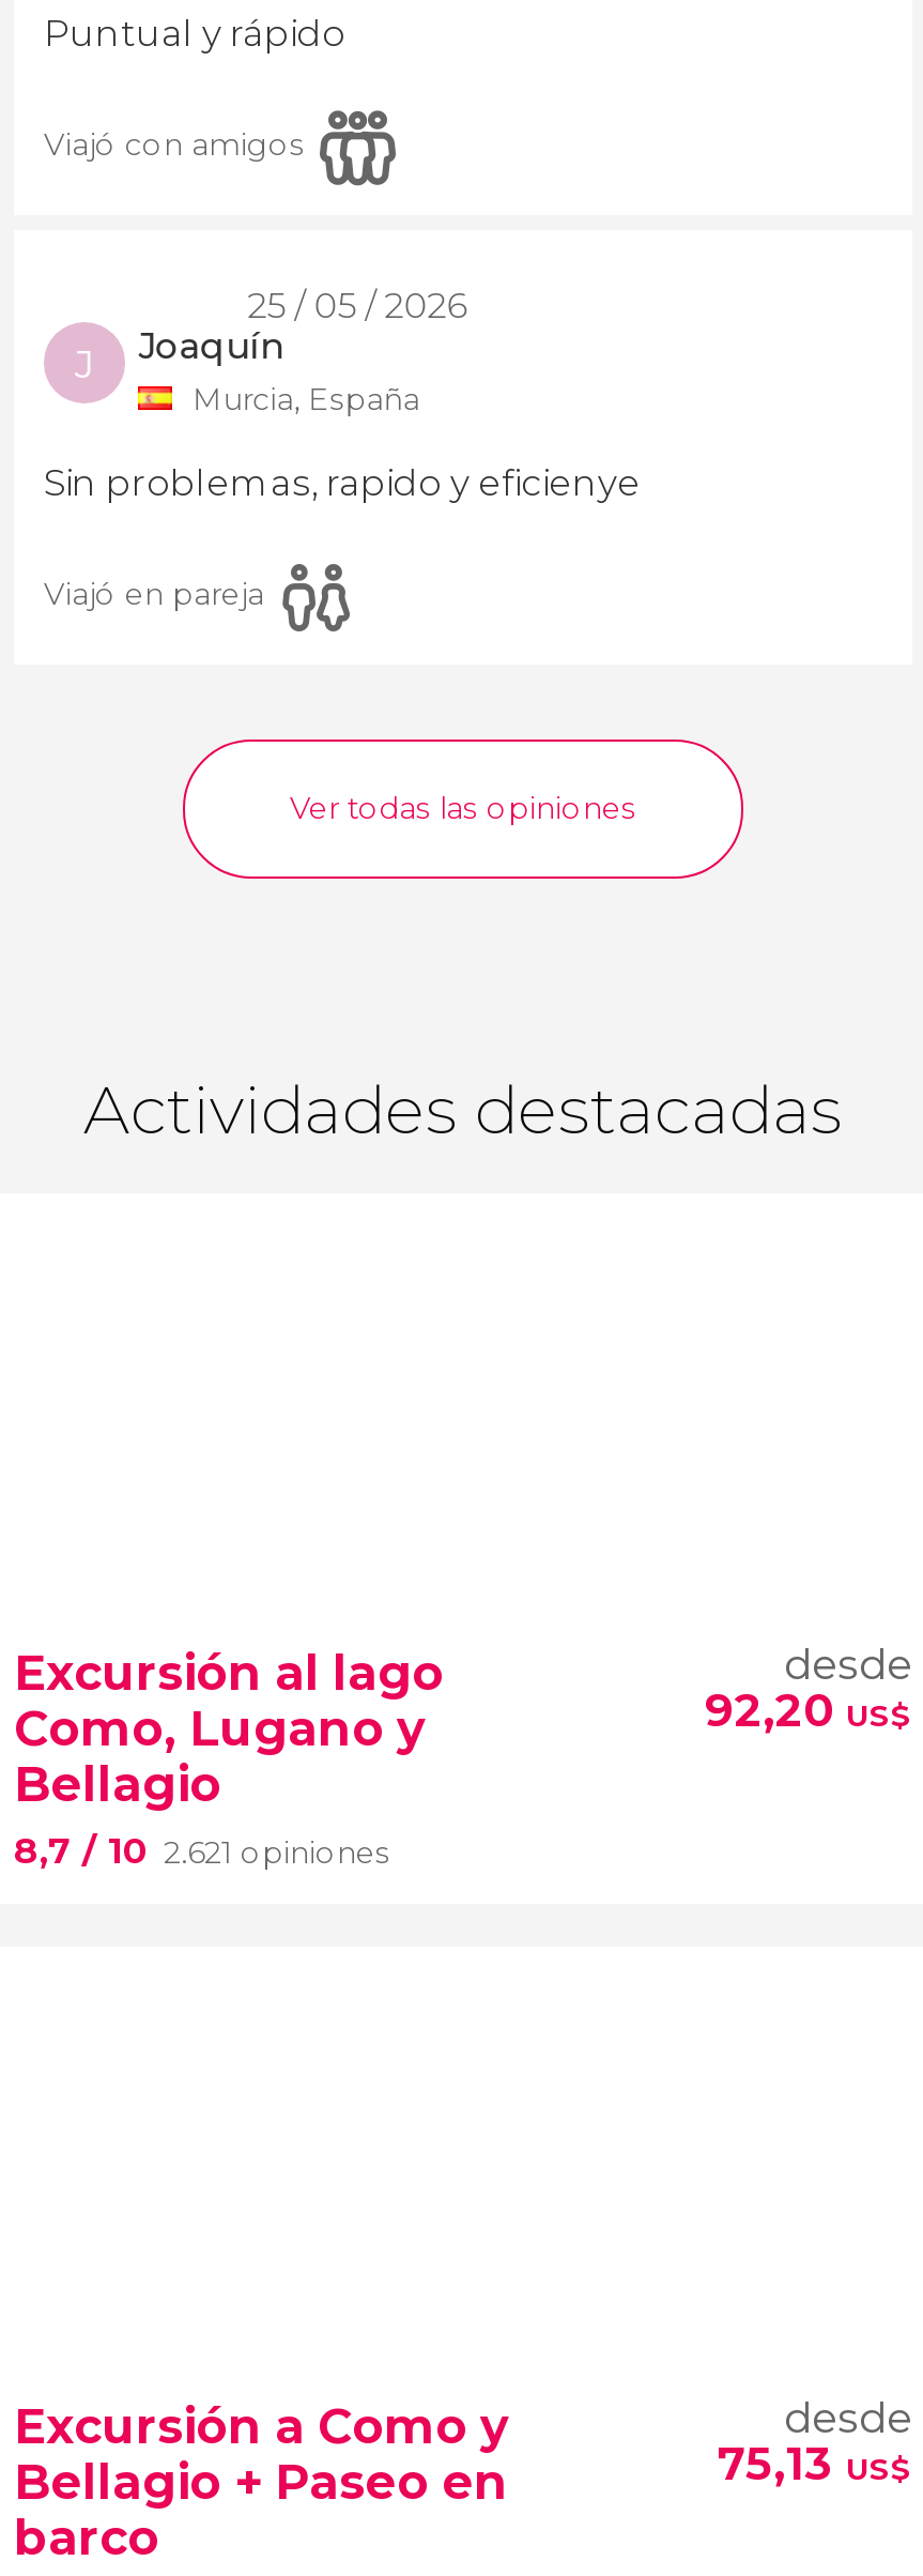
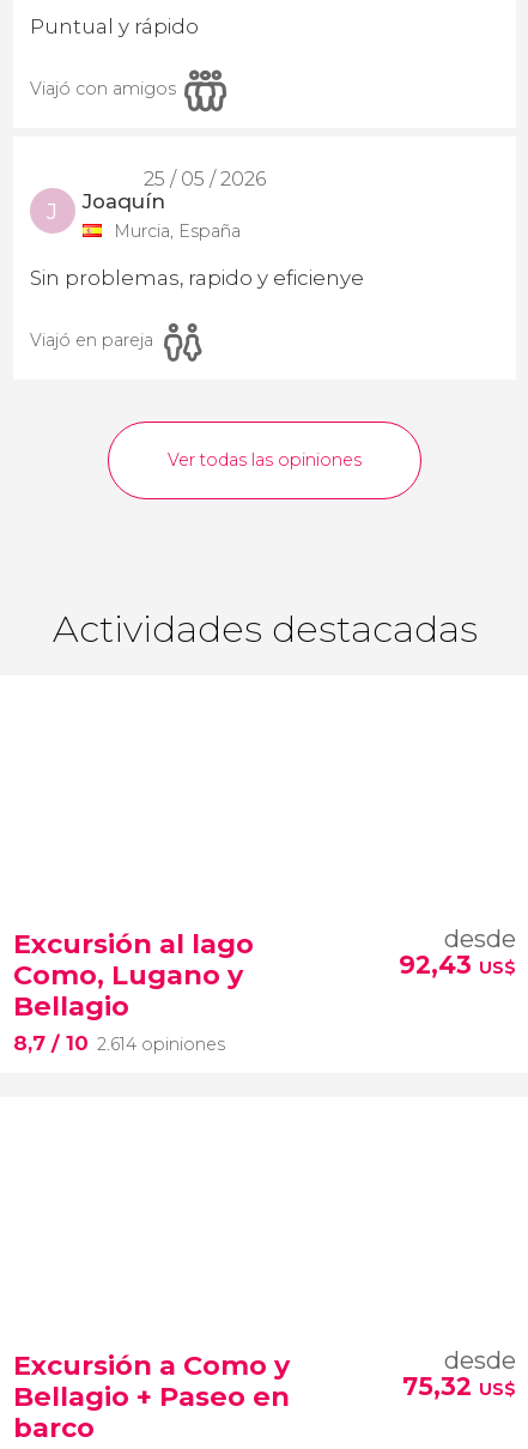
- 92,20 US$
+ 92,43 US$

- 8,7 / 10 2.621 opiniones
+ 8,7 / 10 2.614 opiniones

- 75,13 US$
+ 75,32 US$
